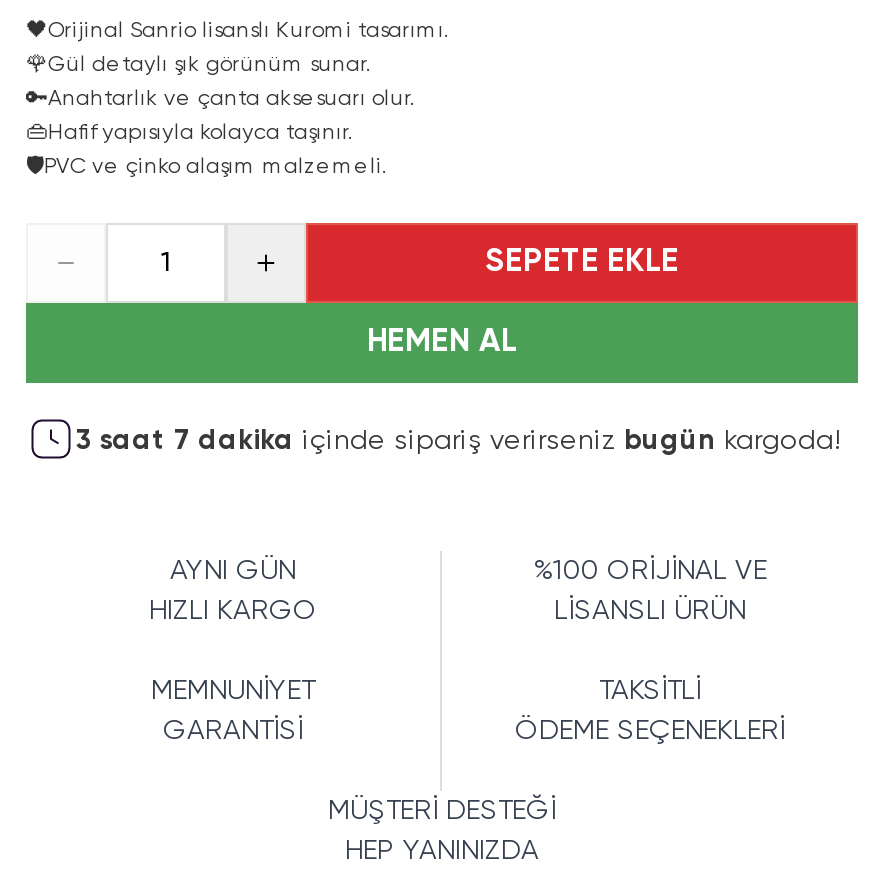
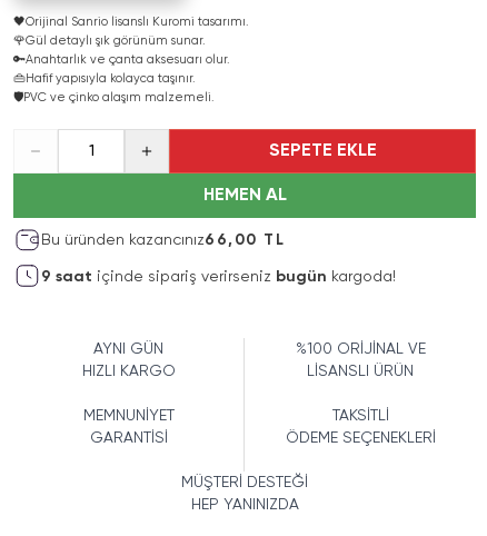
- 3 saat 7 dakika içinde sipariş verirseniz bugün kargoda!
+ Bu üründen kazancınız66,00 TL
+ 9 saat içinde sipariş verirseniz bugün kargoda!
